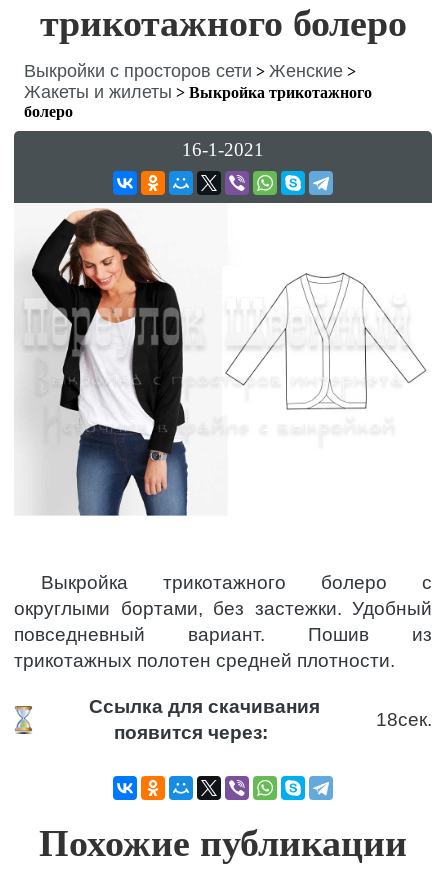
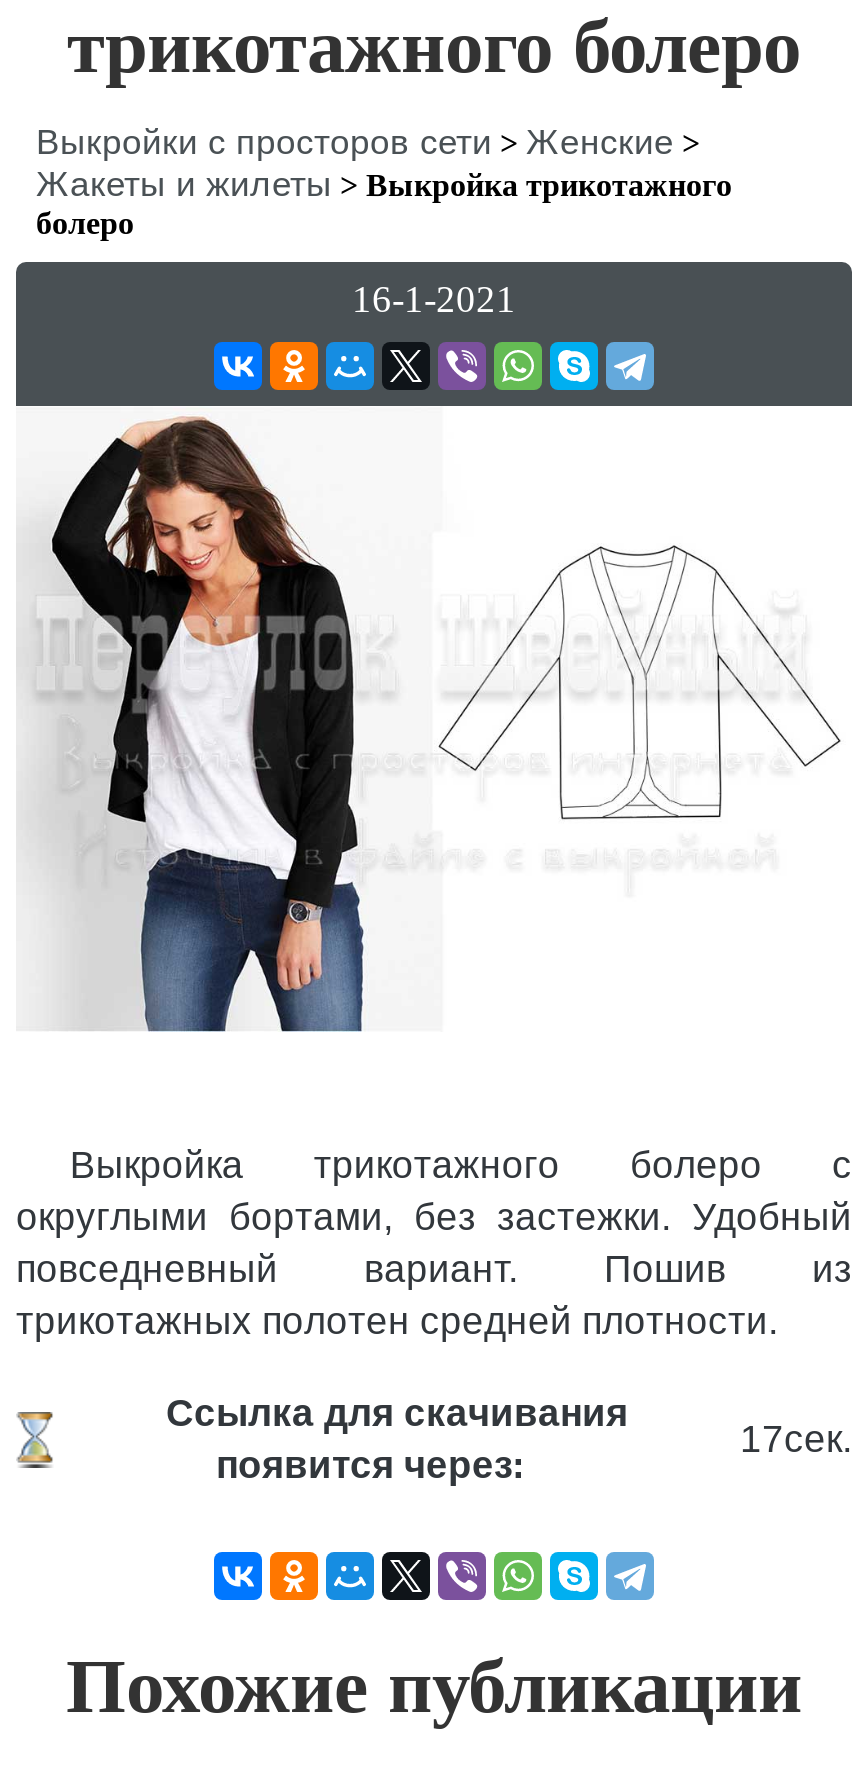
- 18сек.
+ 17сек.
